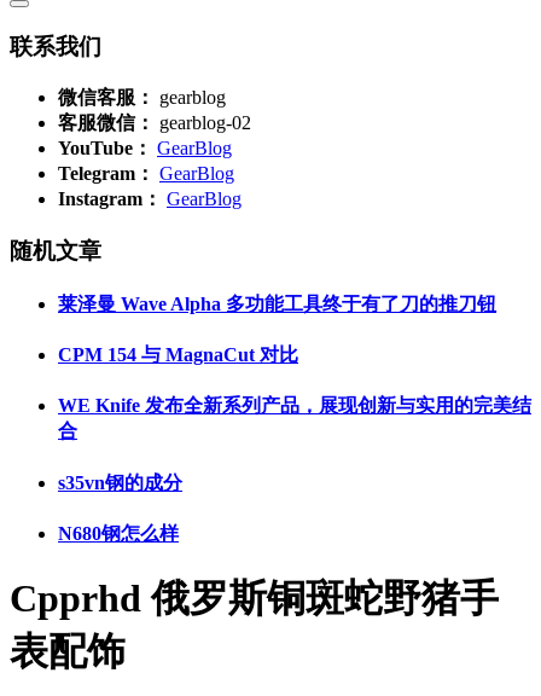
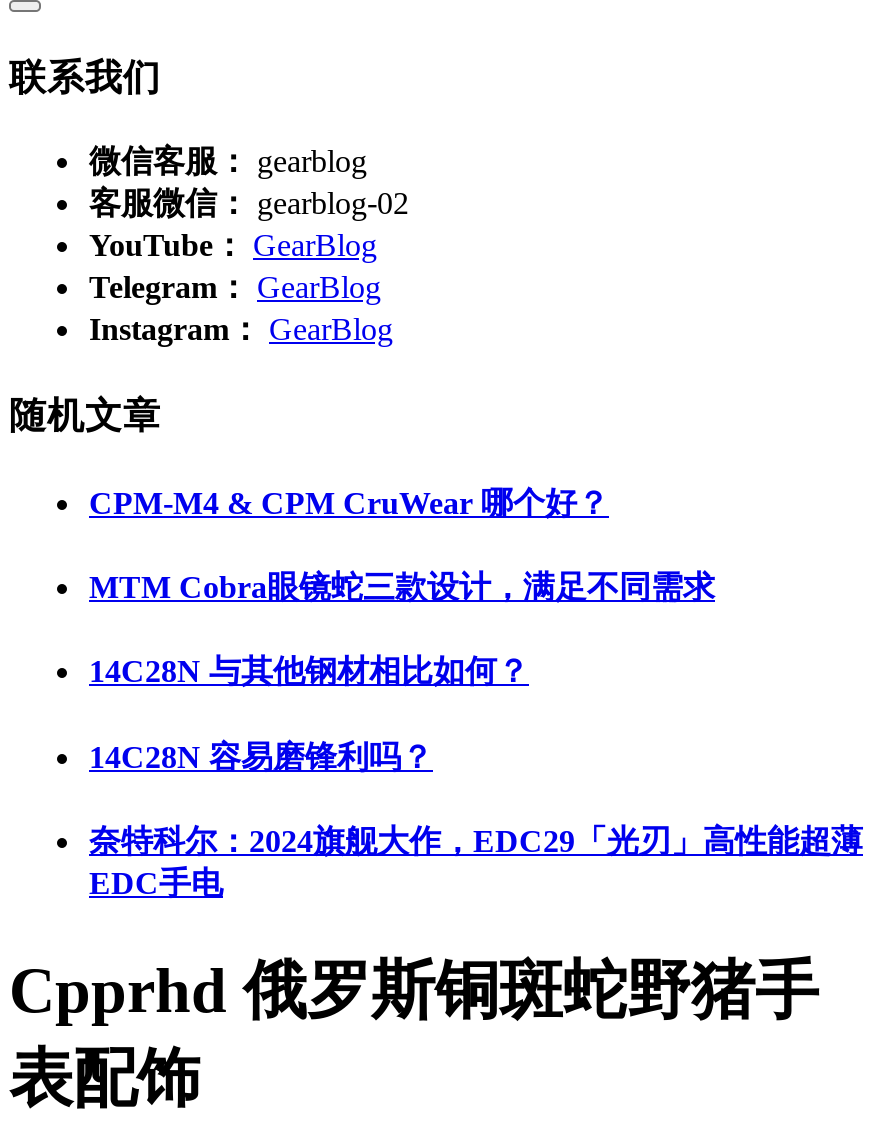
- 莱泽曼 Wave Alpha 多功能工具终于有了刀的推刀钮
+ CPM-M4 & CPM CruWear 哪个好？

- CPM 154 与 MagnaCut 对比
+ MTM Cobra眼镜蛇三款设计，满足不同需求

- WE Knife 发布全新系列产品，展现创新与实用的完美结
- 合
+ 14C28N 与其他钢材相比如何？

- s35vn钢的成分
+ 14C28N 容易磨锋利吗？

- N680钢怎么样
+ 奈特科尔：2024旗舰大作，EDC29「光刃」高性能超薄
+ EDC手电
